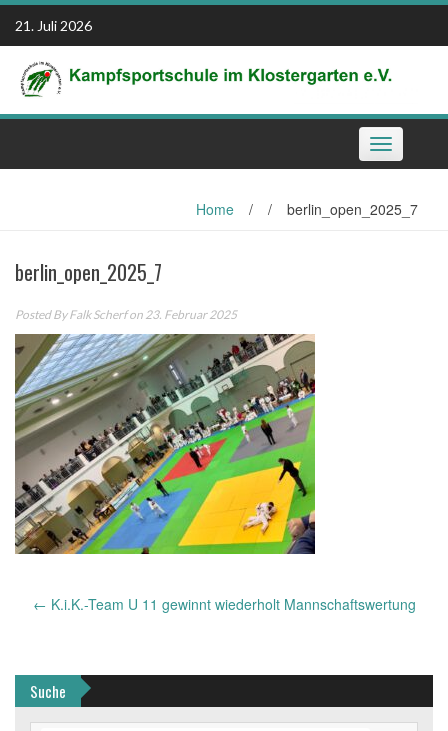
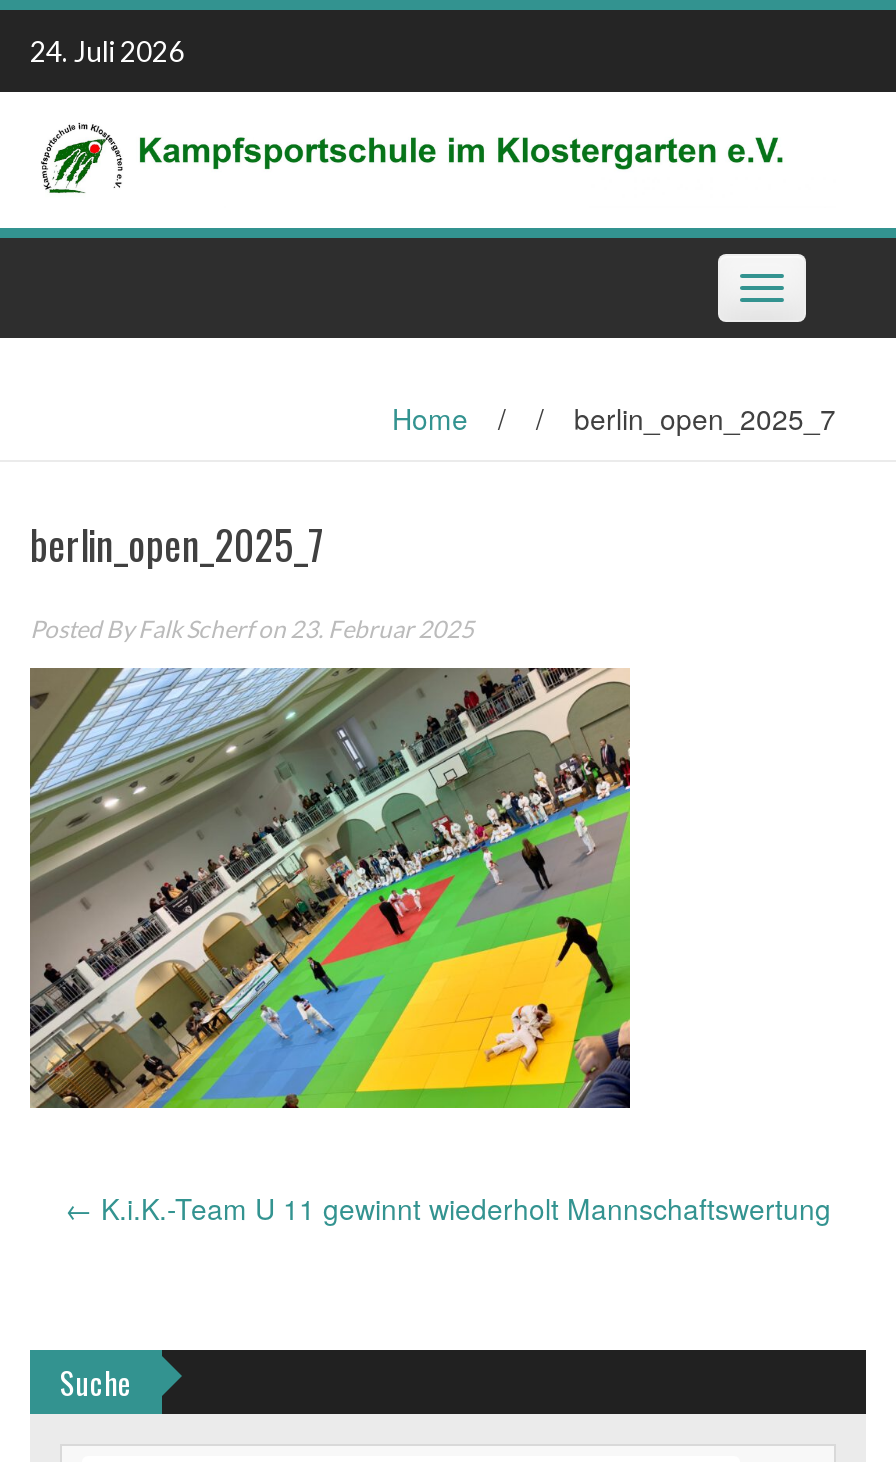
- 21. Juli 2026
+ 24. Juli 2026
